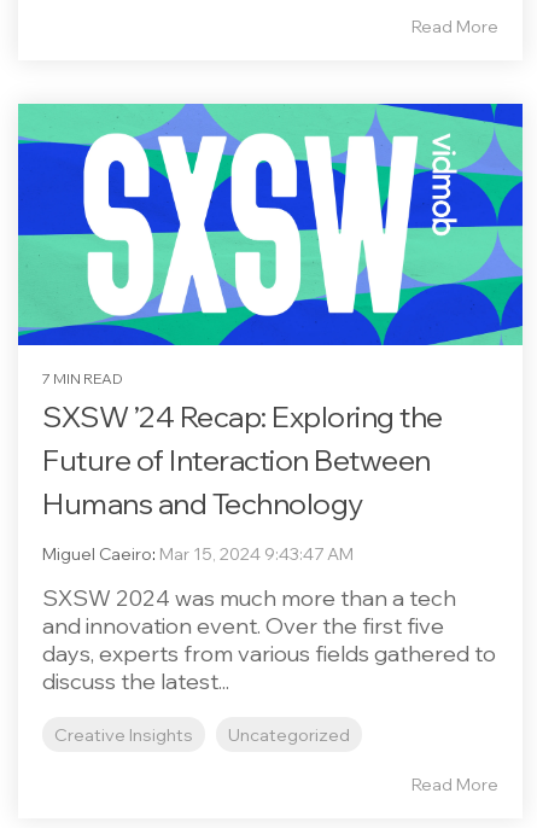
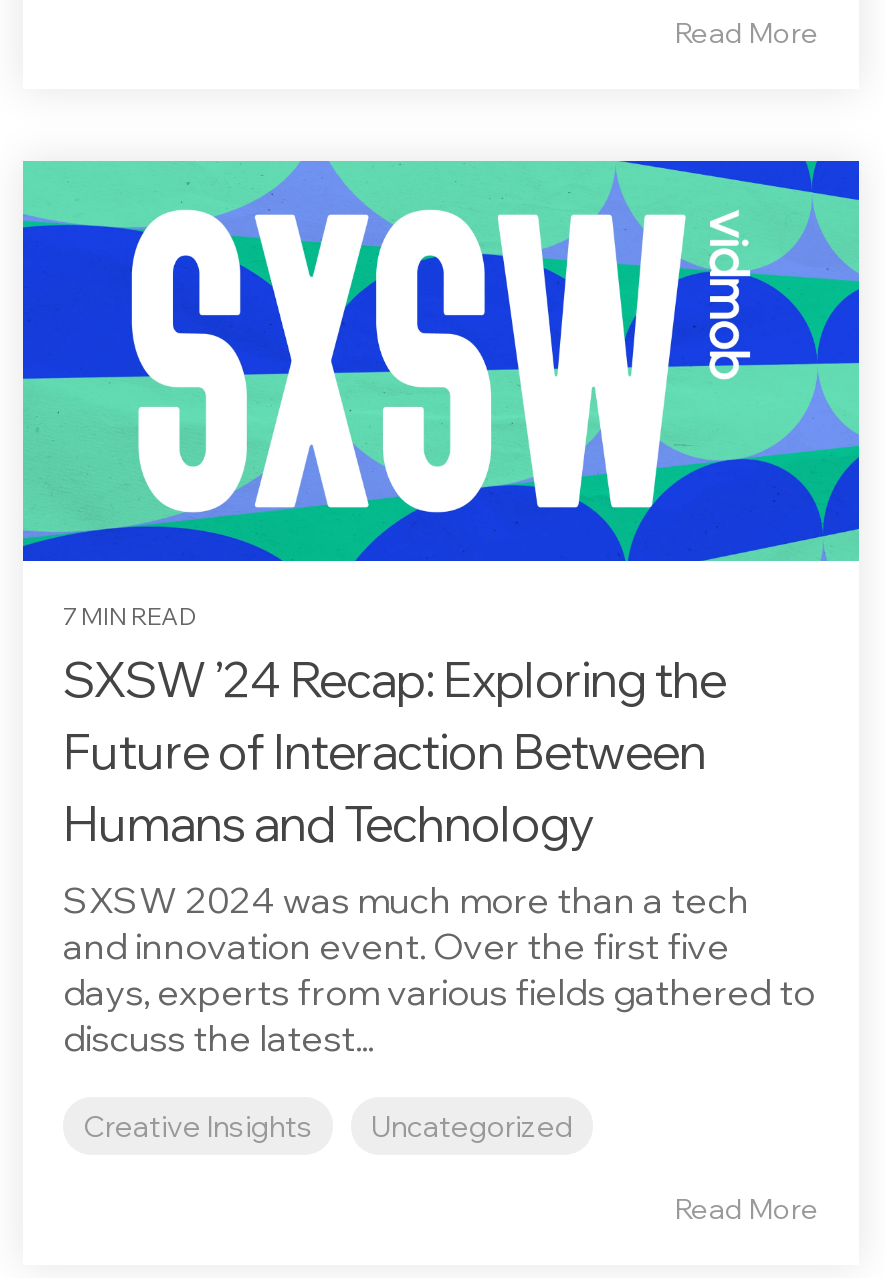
- Miguel Caeiro: Mar 15, 2024 9:43:47 AM
